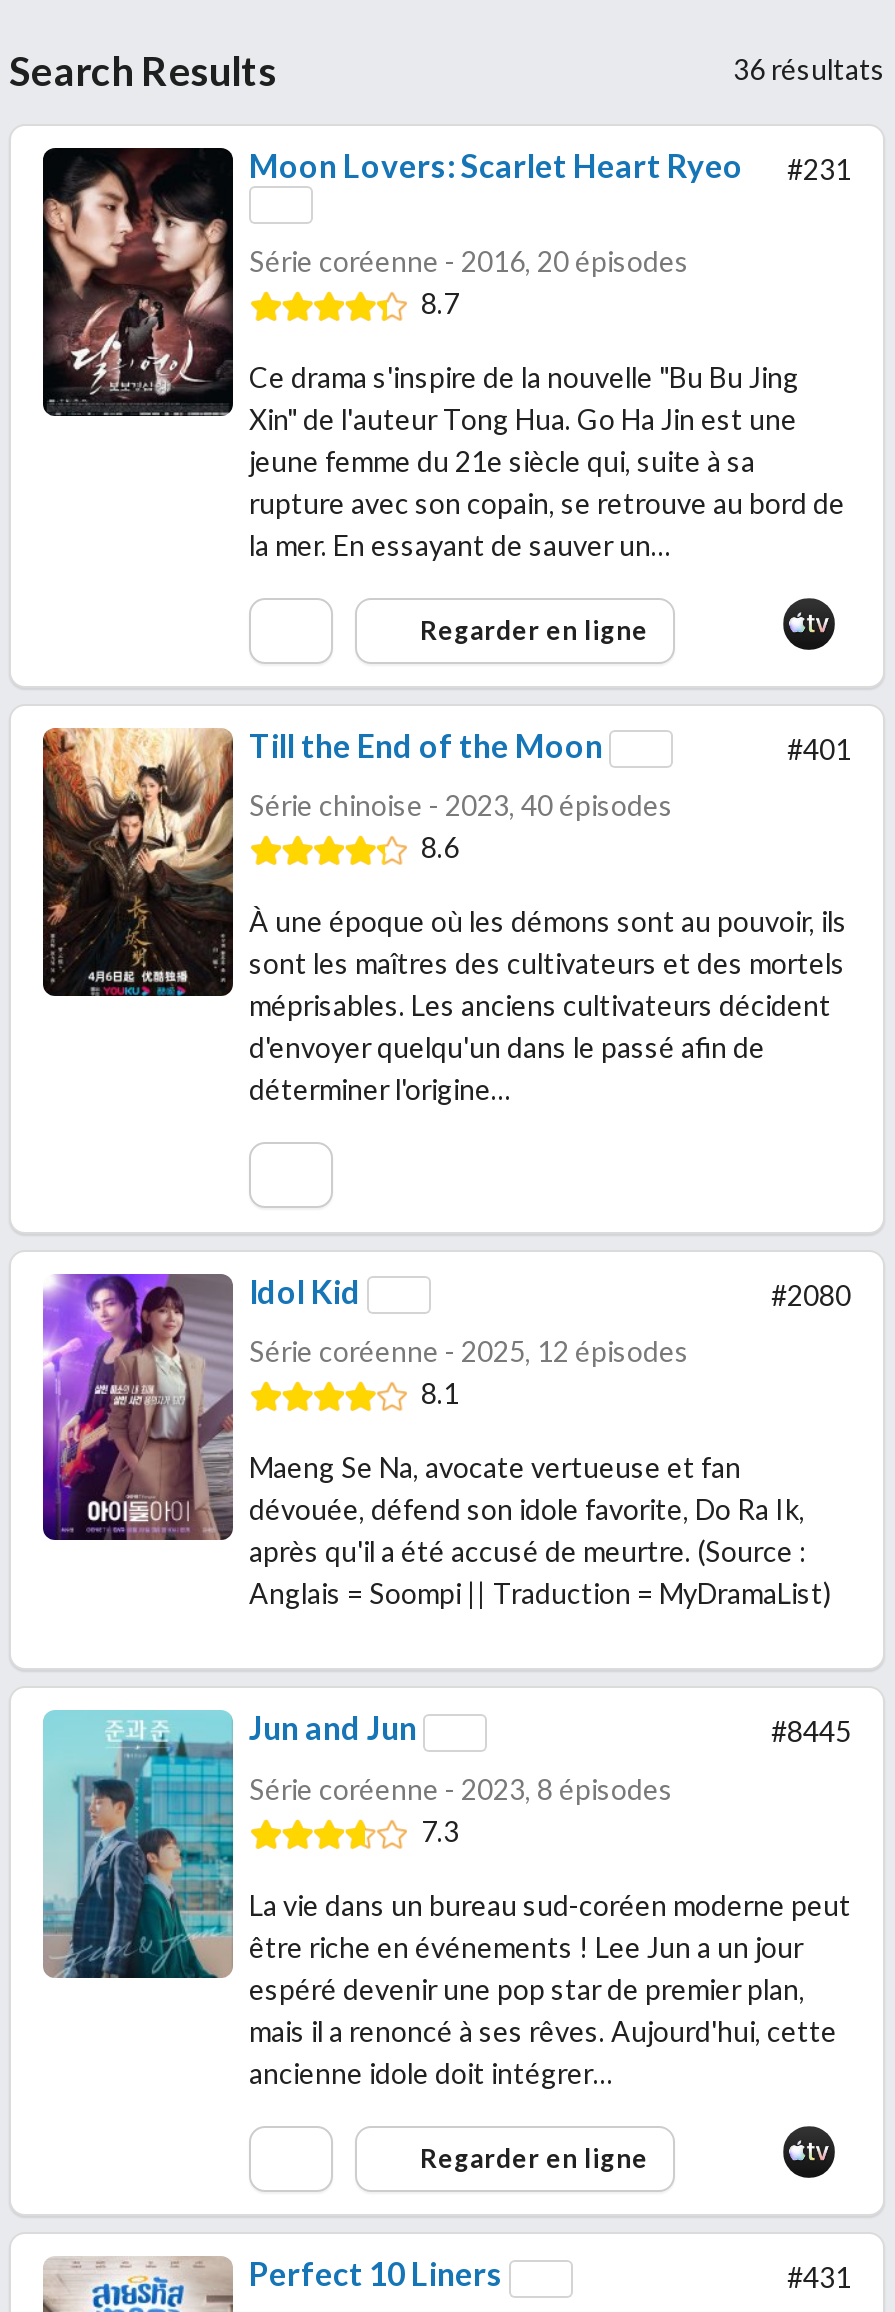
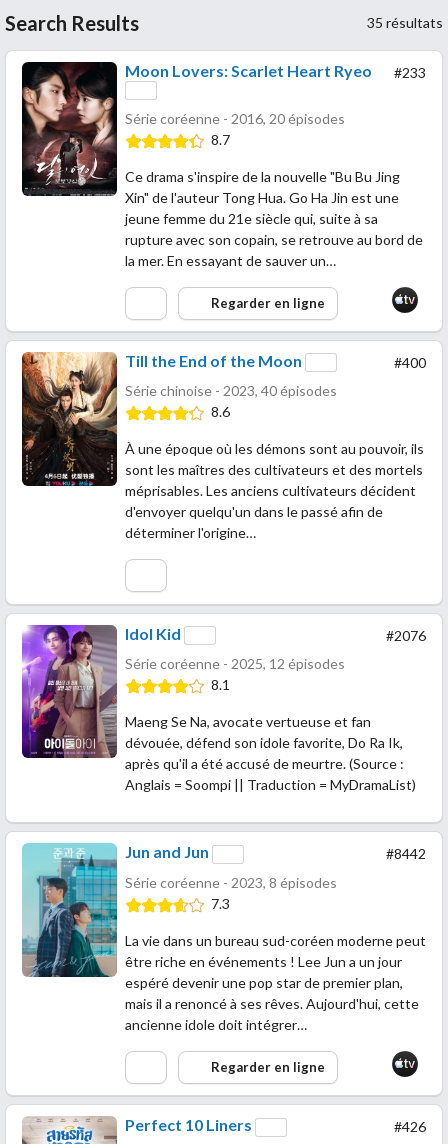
- 36 résultats
+ 35 résultats

- Moon Lovers: Scarlet Heart Ryeo #231
+ Moon Lovers: Scarlet Heart Ryeo #233

- #401
+ #400

- #2080
+ #2076

- #8445
+ #8442

- #431
+ #426
